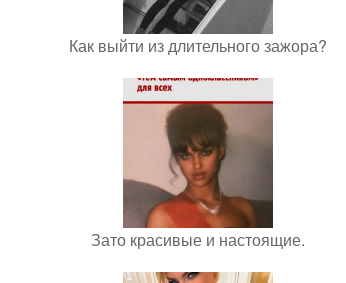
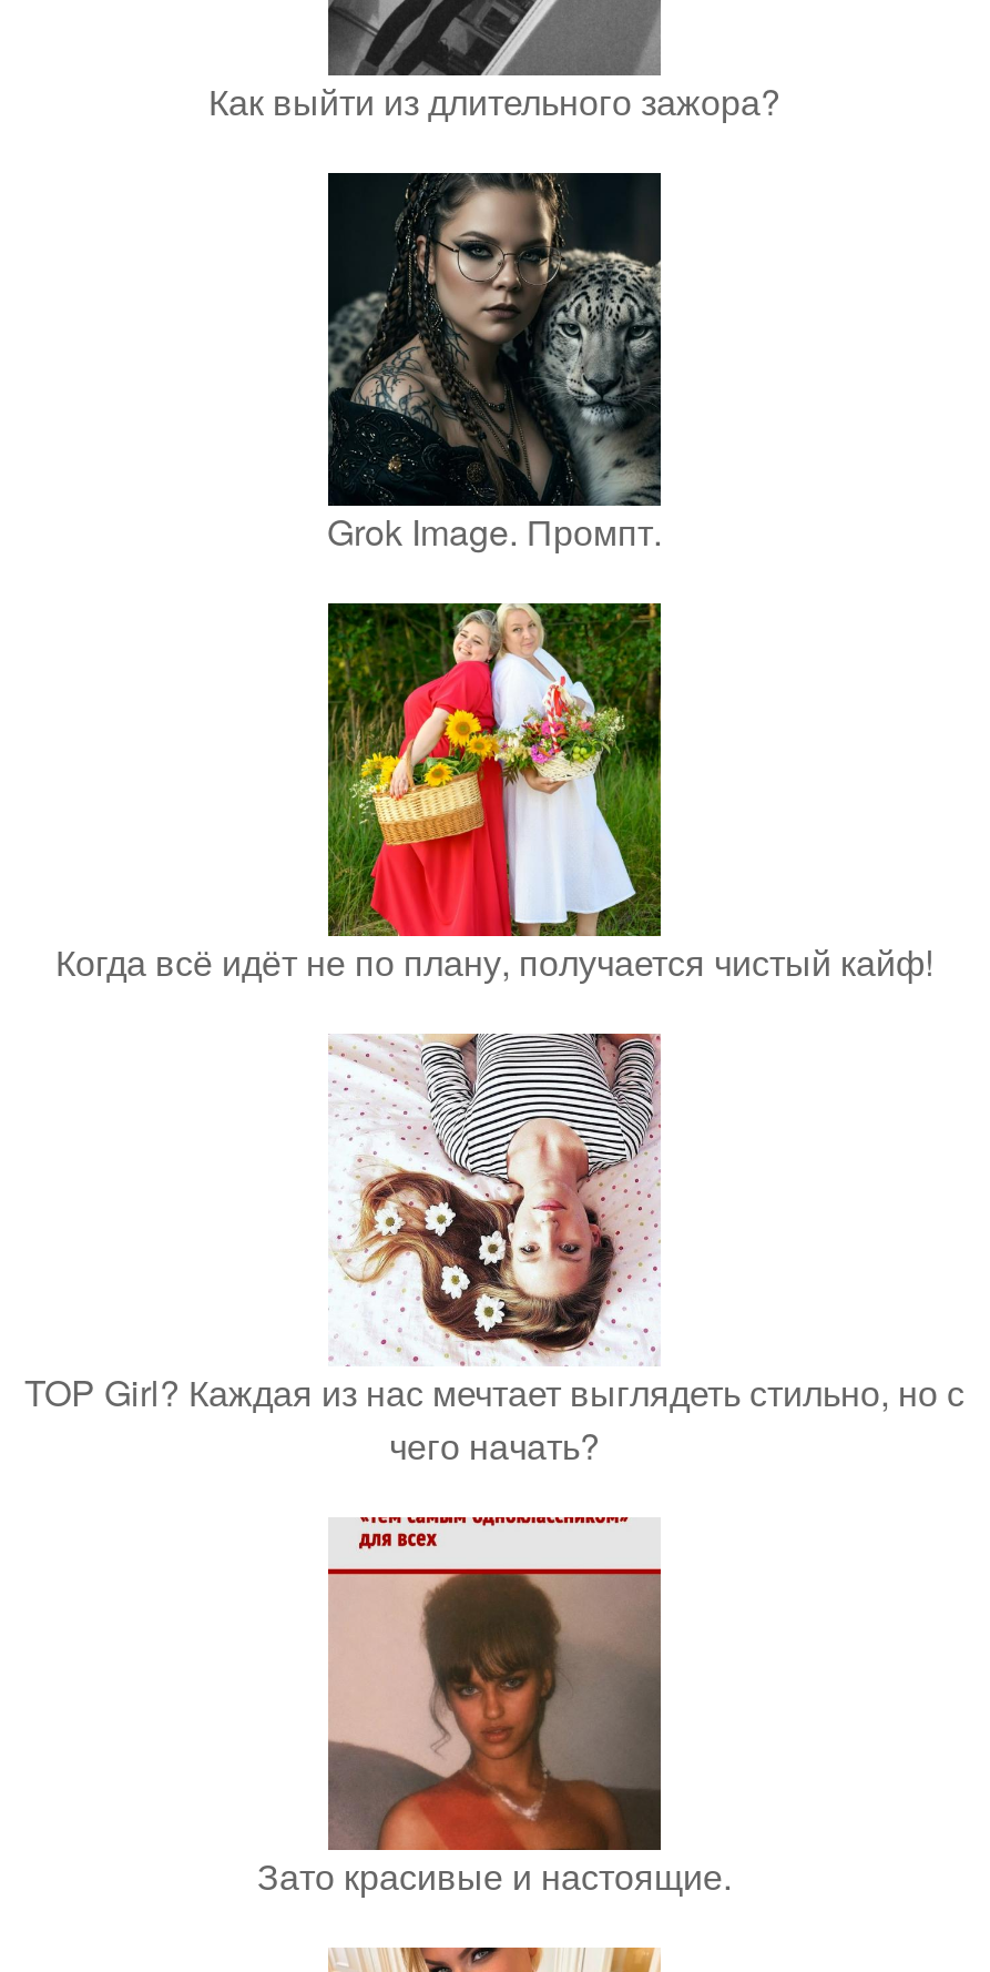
+ [image]
+ TOP Girl? Каждая из нас мечтает выглядеть стильно, но с
+ чего начать?

+ [image]
+ Когда всё идёт не по плану, получается чистый кайф!

+ [image]
+ Grok Image. Промпт.
